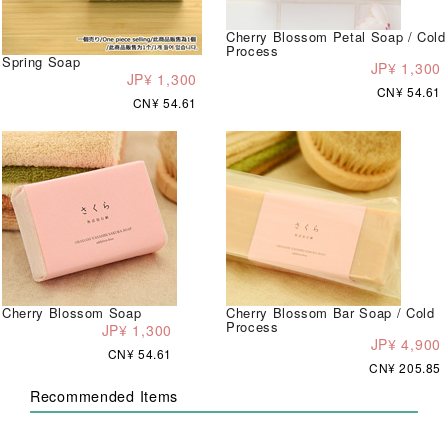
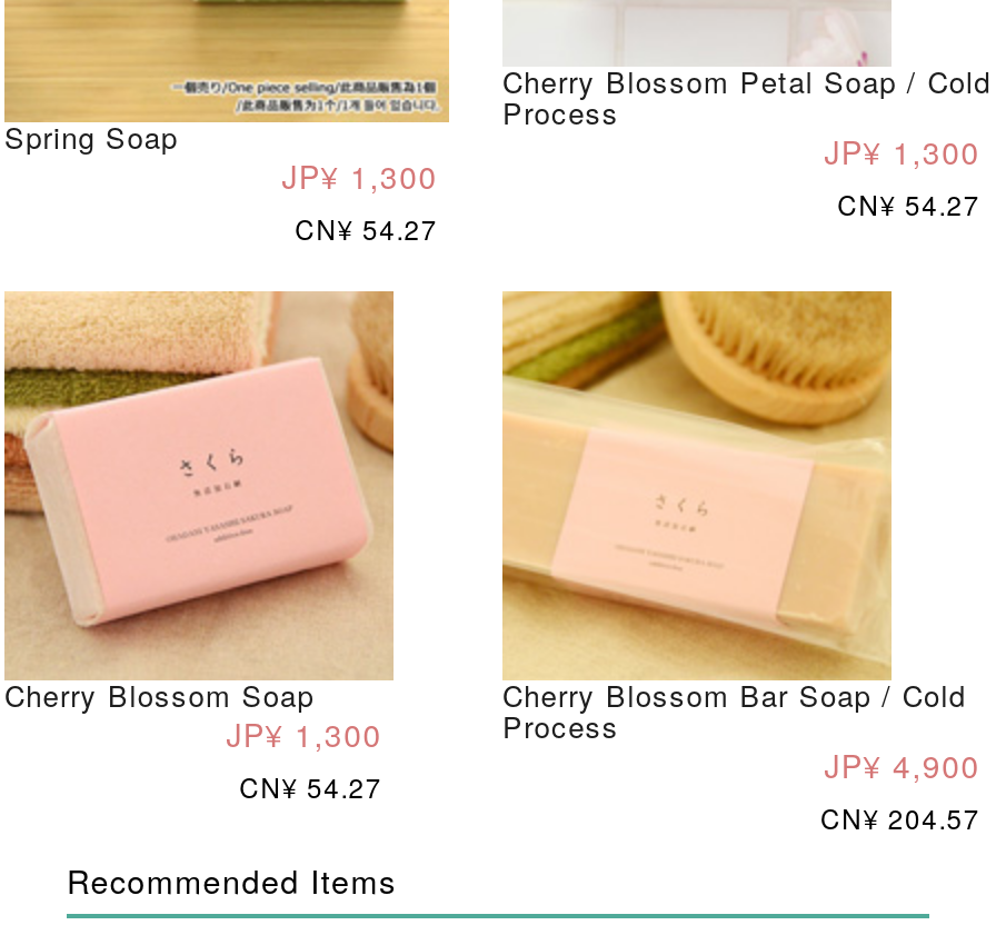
- CN¥ 54.61
+ CN¥ 54.27

- CN¥ 54.61
+ CN¥ 54.27

- CN¥ 54.61
+ CN¥ 54.27

- CN¥ 205.85
+ CN¥ 204.57
